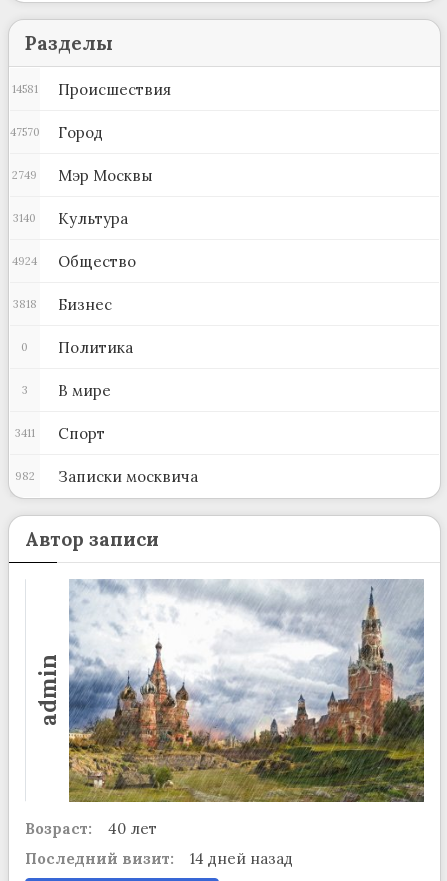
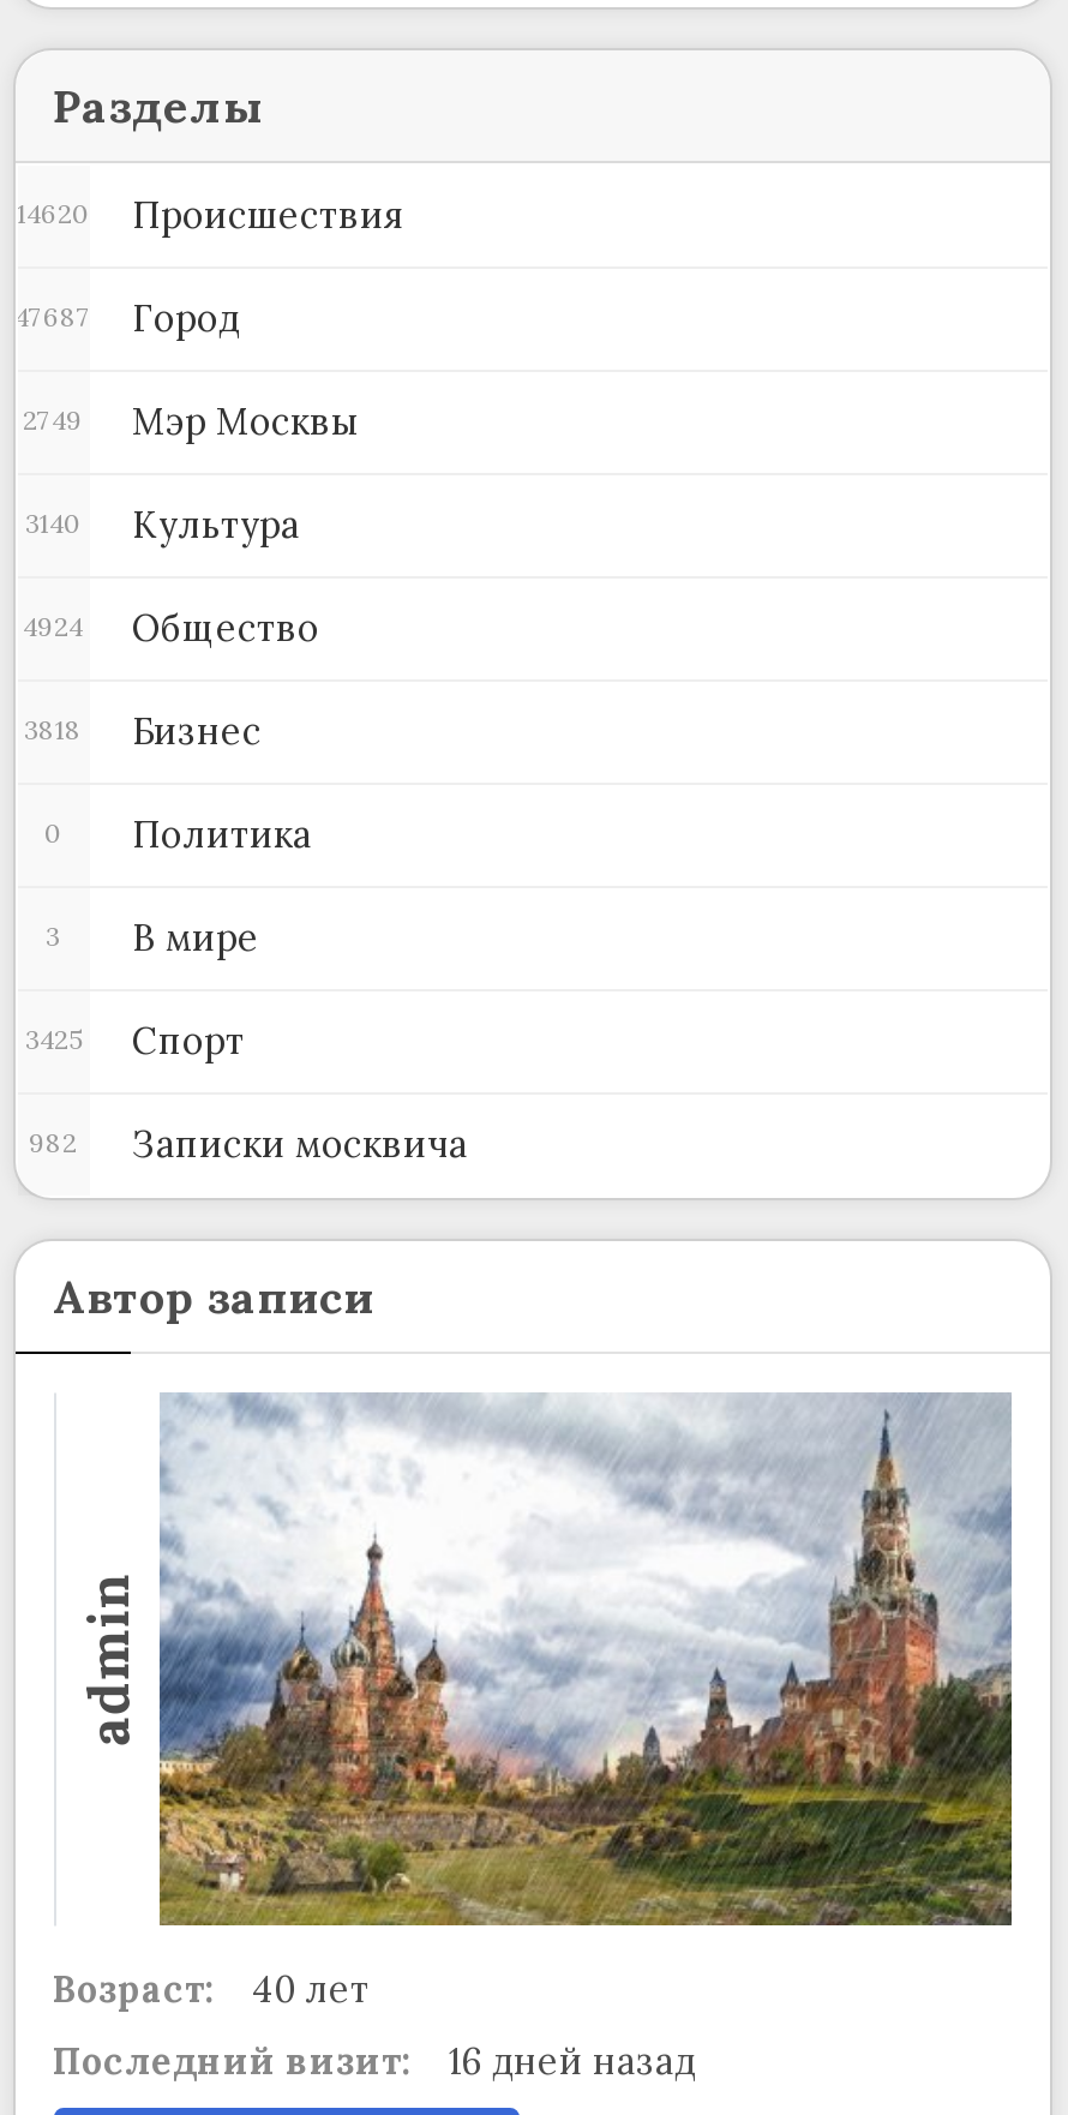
- 14581 Происшествия
+ 14620 Происшествия

- 47570 Город
+ 47687 Город

- 3411 Спорт
+ 3425 Спорт

- Последний визит: 14 дней назад
+ Последний визит: 16 дней назад
